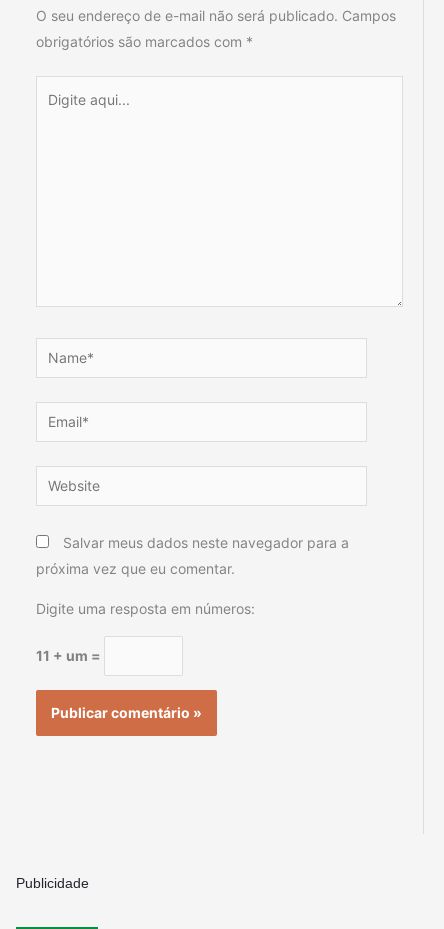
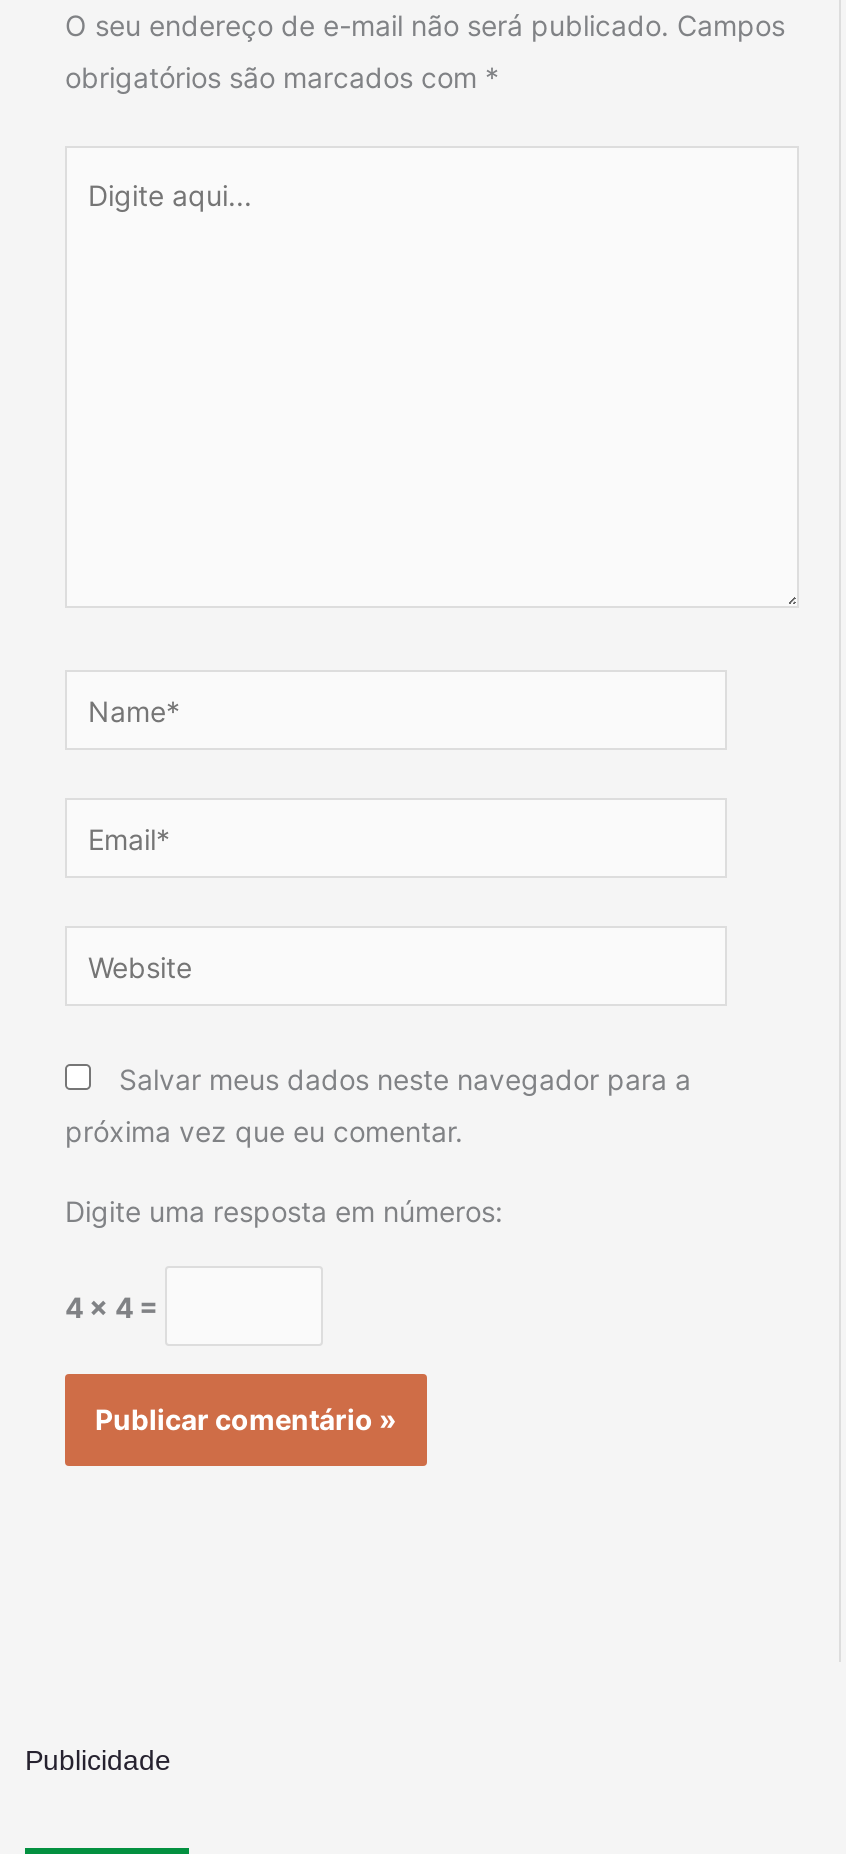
- 11 + um =
+ 4 × 4 =
